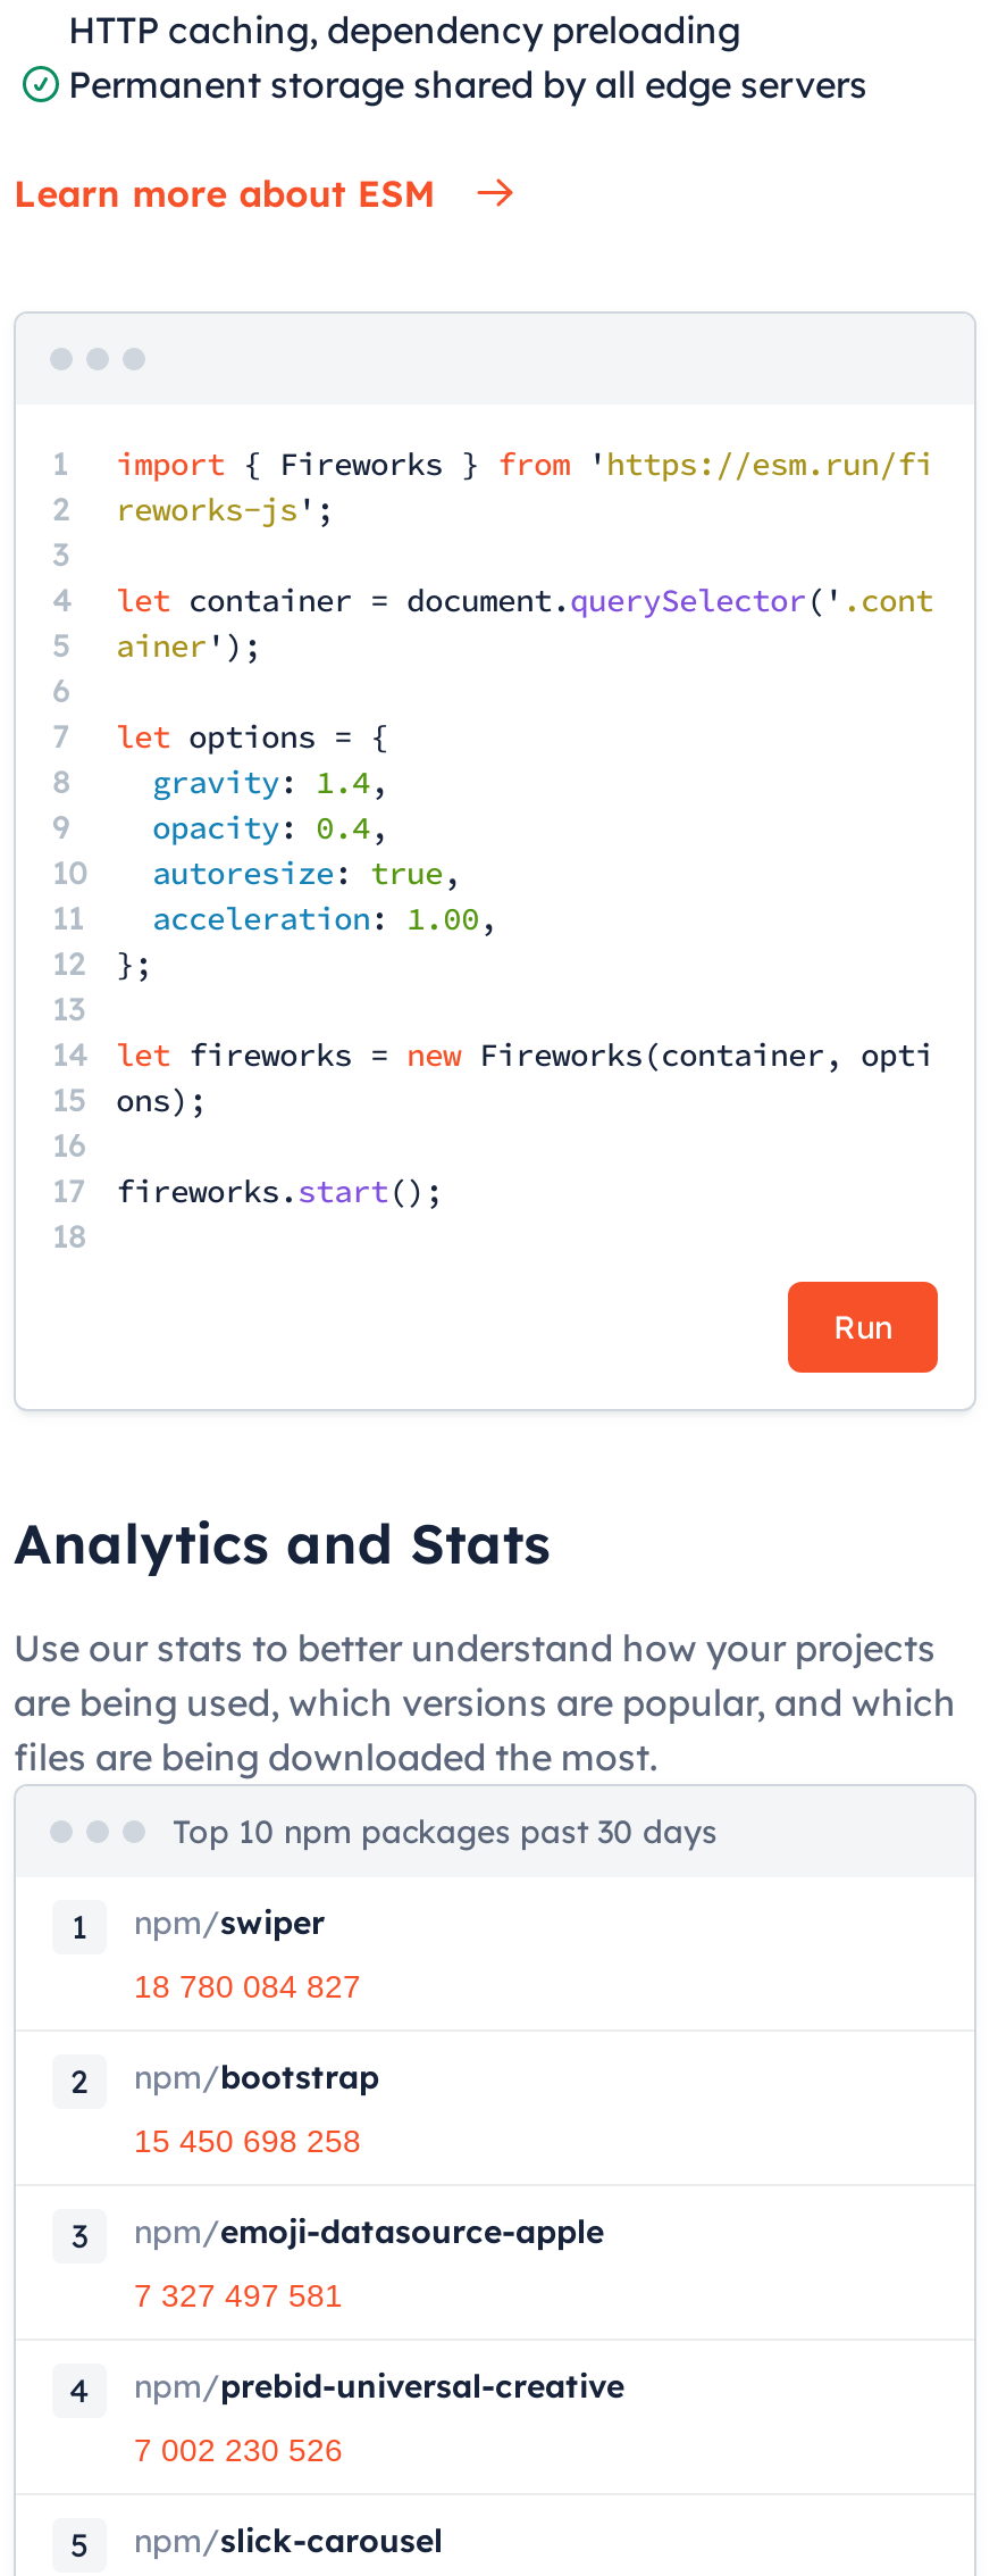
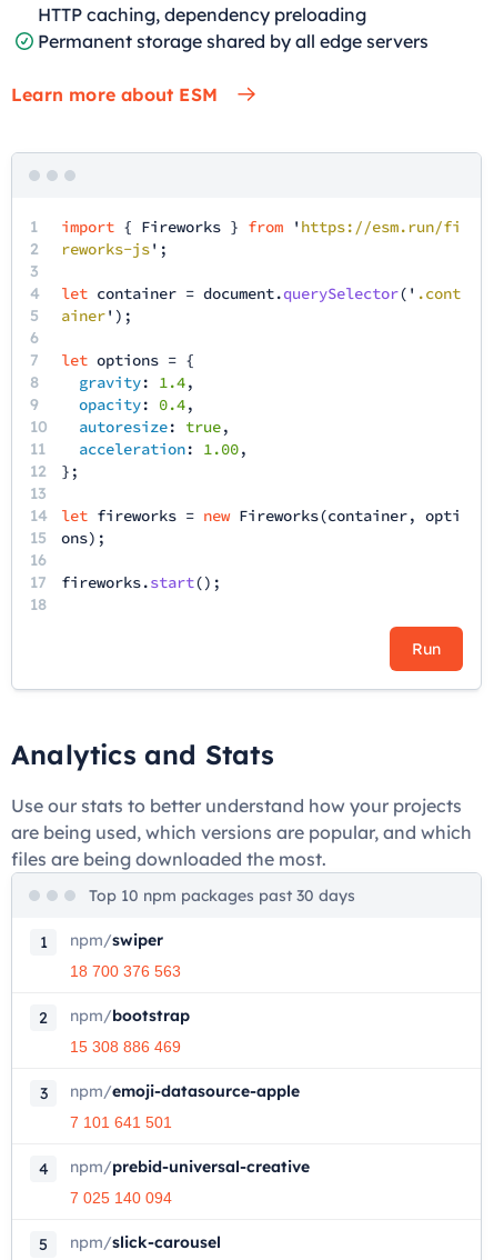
- 18 780 084 827
+ 18 700 376 563

- 15 450 698 258
+ 15 308 886 469

- 7 327 497 581
+ 7 101 641 501

- 7 002 230 526
+ 7 025 140 094
